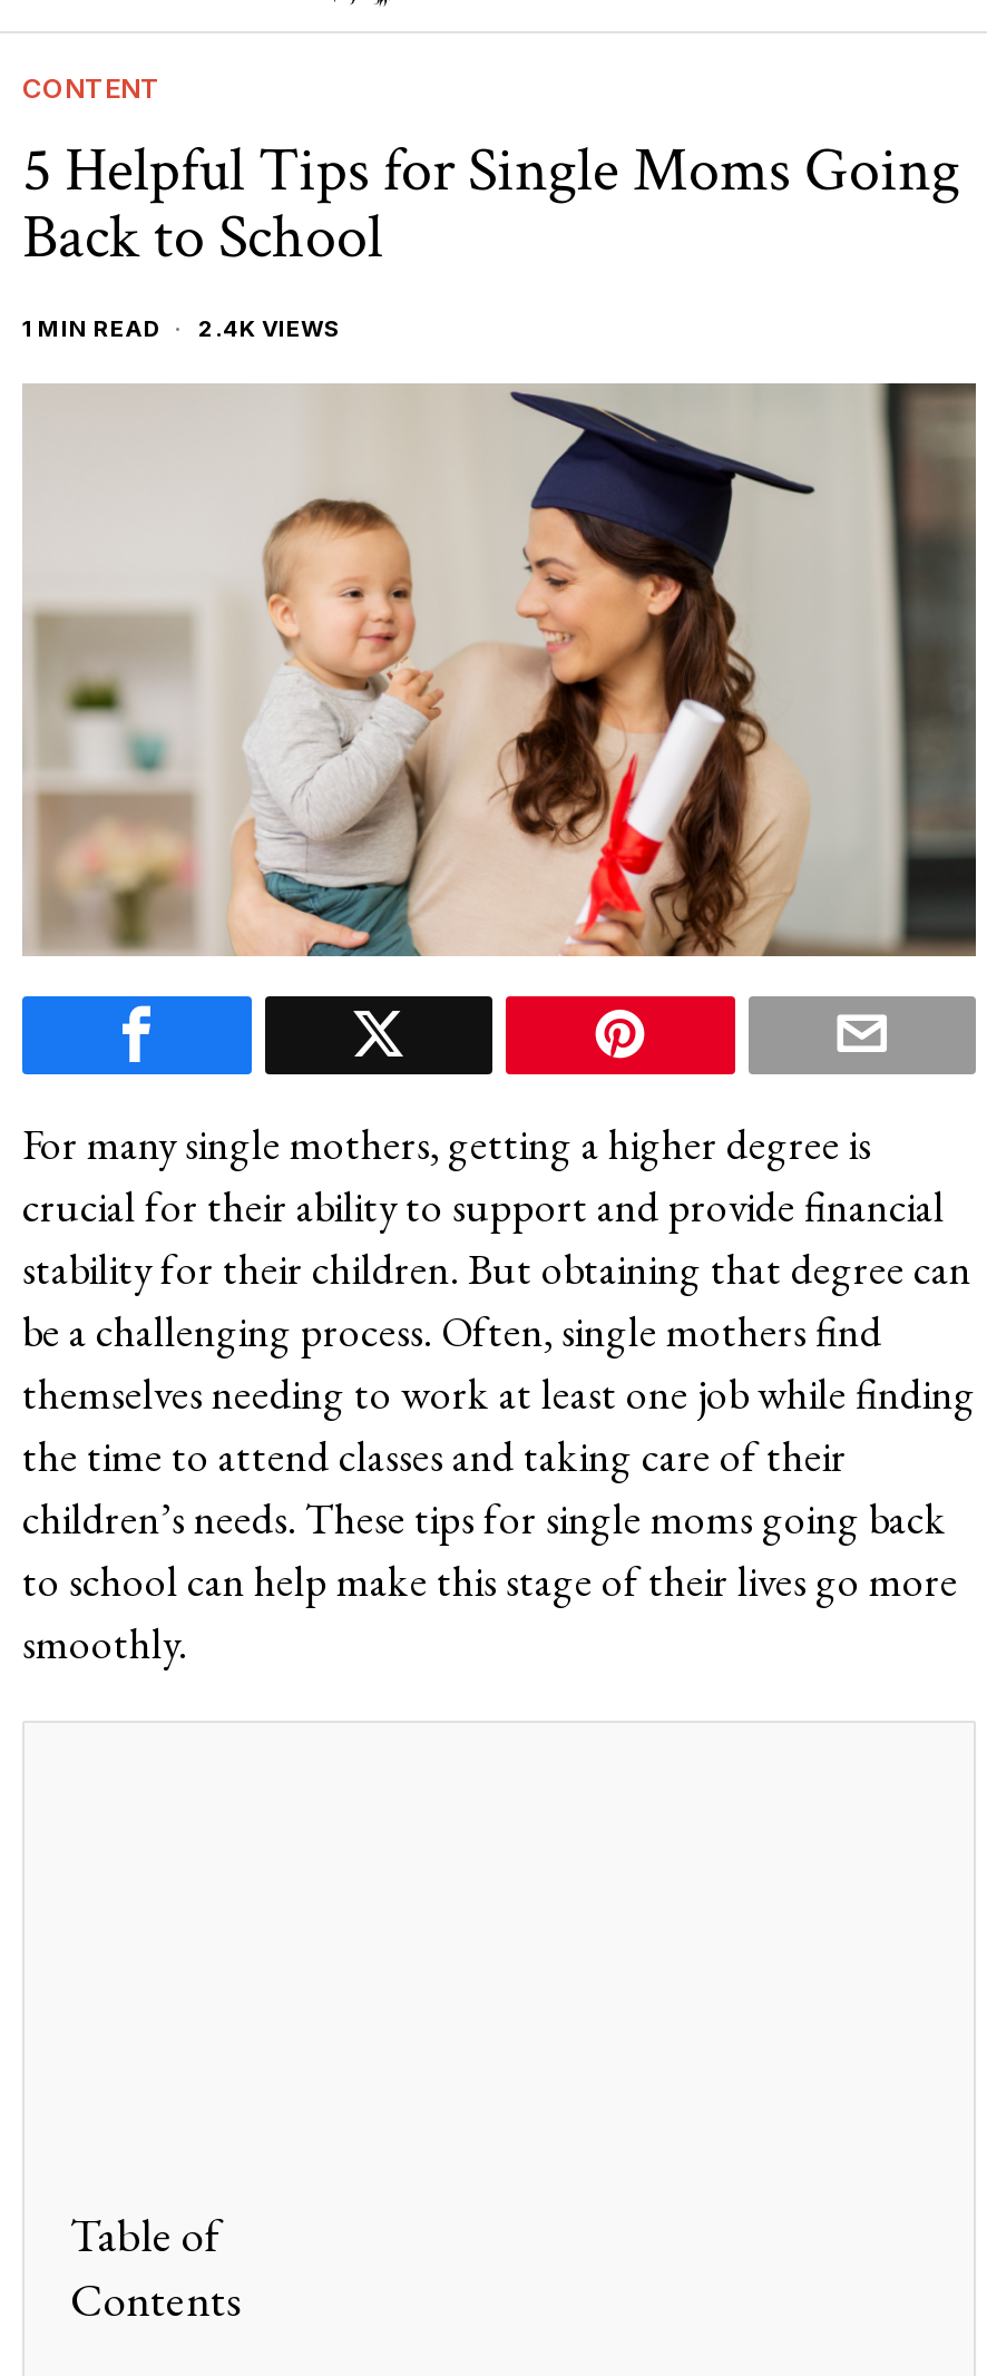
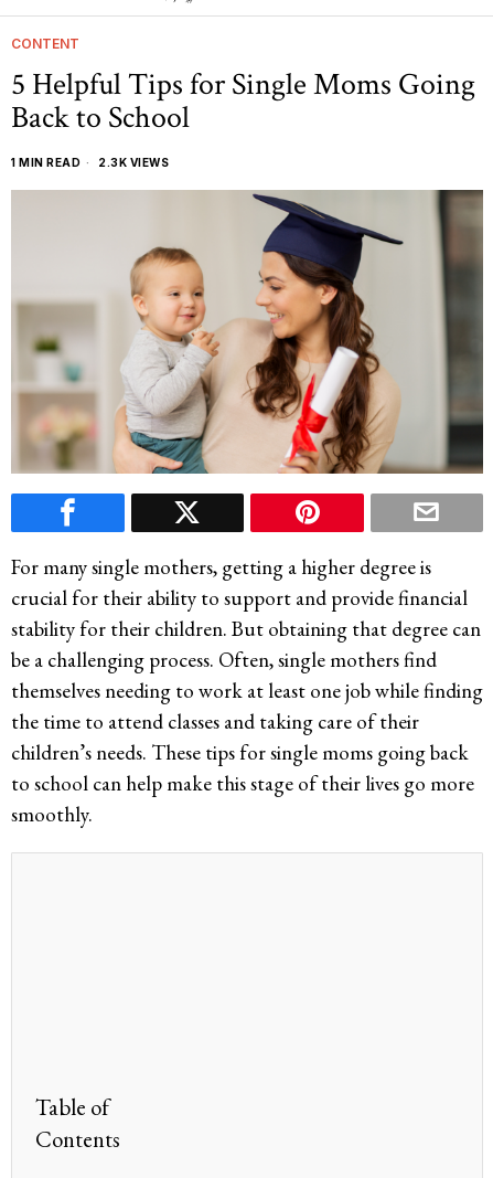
- 1 MIN READ 2.4K VIEWS
+ 1 MIN READ 2.3K VIEWS
